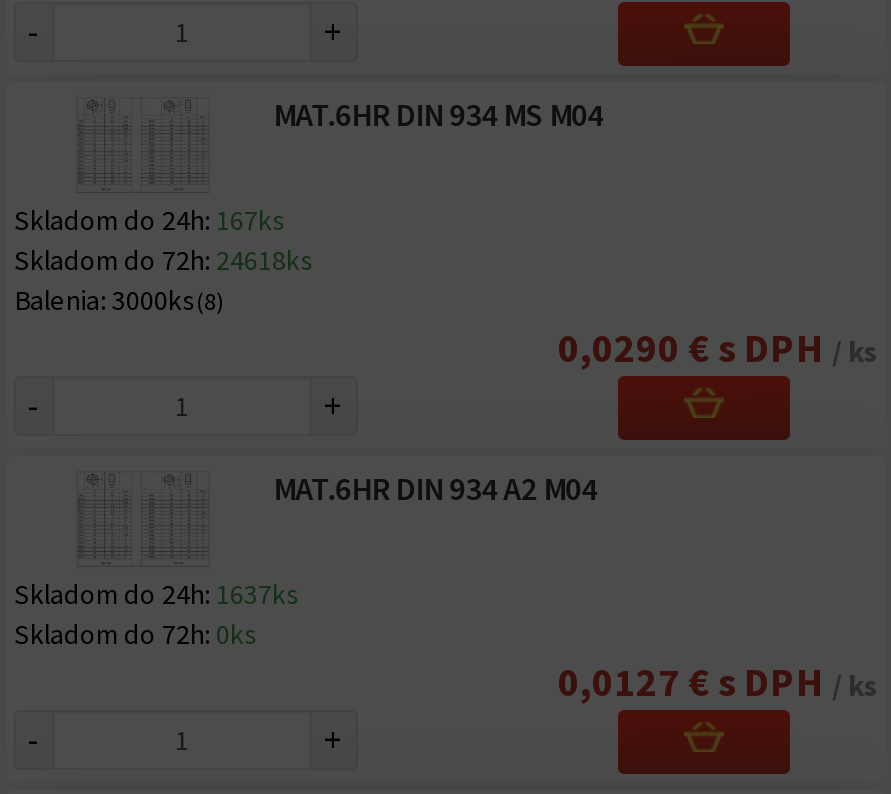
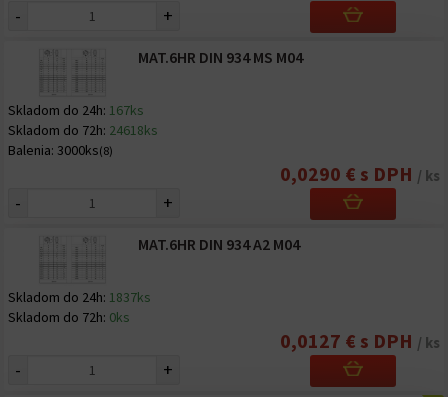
- Skladom do 24h: 1637ks
+ Skladom do 24h: 1837ks
